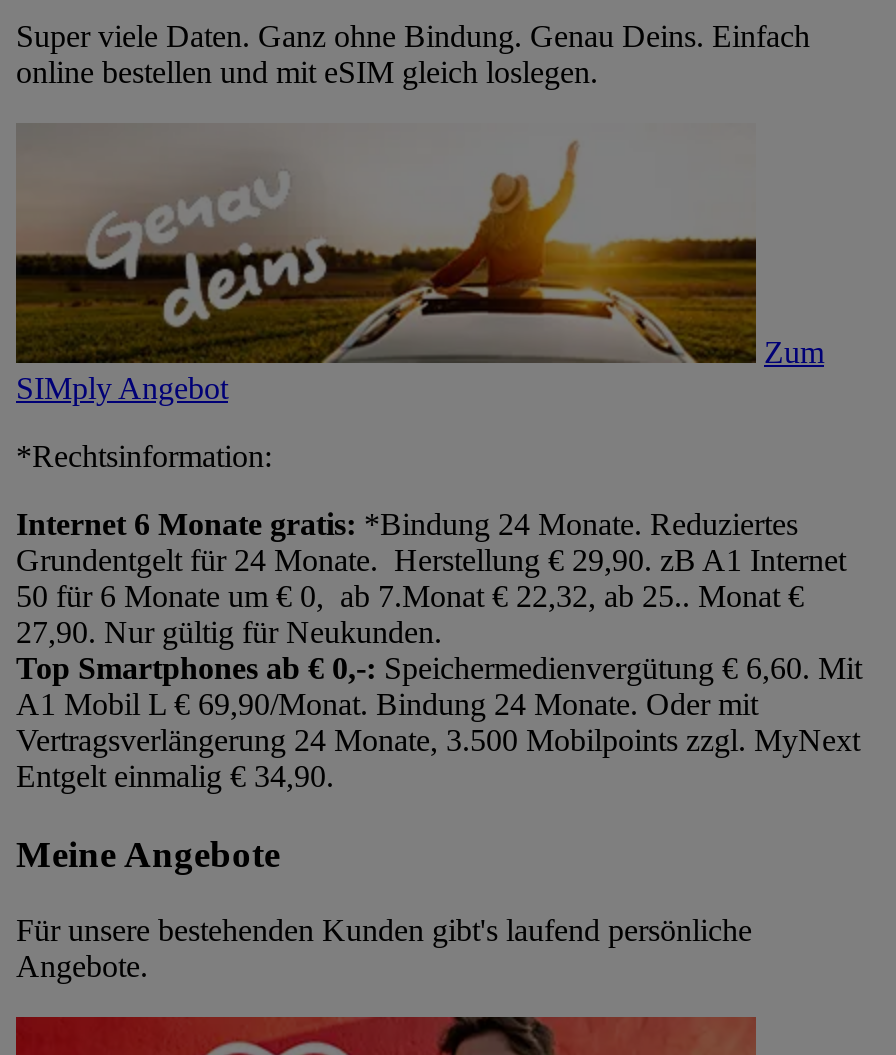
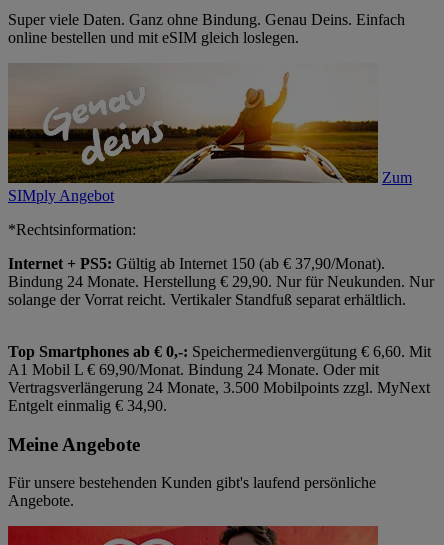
- Internet 6 Monate gratis: *Bindung 24 Monate. Reduziertes
- Grundentgelt für 24 Monate. Herstellung € 29,90. zB A1 Internet
- 50 für 6 Monate um € 0, ab 7.Monat € 22,32, ab 25.. Monat €
- 27,90. Nur gültig für Neukunden.
+ Internet + PS5: Gültig ab Internet 150 (ab € 37,90/Monat).
+ Bindung 24 Monate. Herstellung € 29,90. Nur für Neukunden. Nur
+ solange der Vorrat reicht. Vertikaler Standfuß separat erhältlich.
